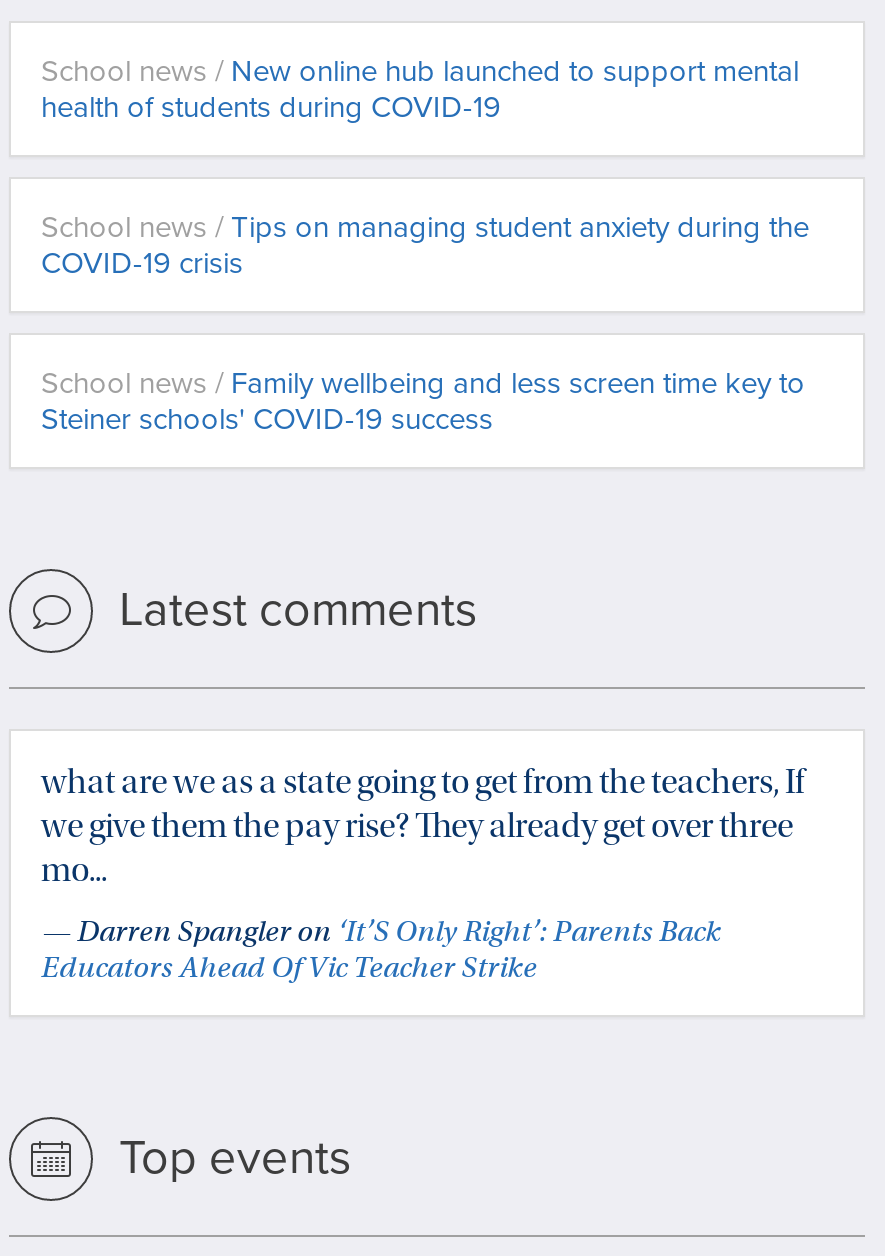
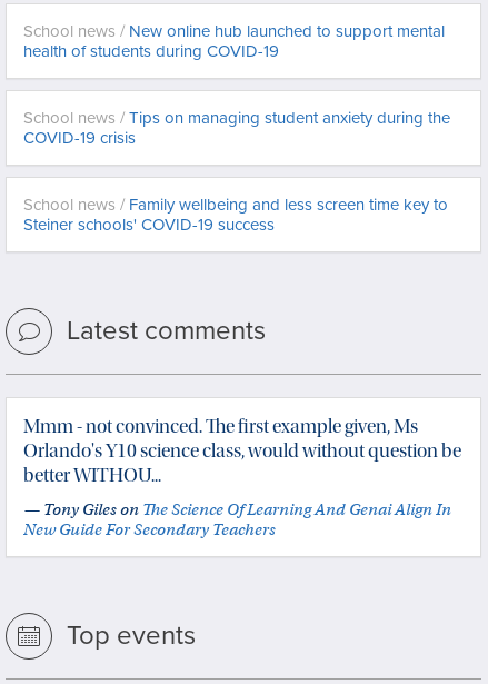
- what are we as a state going to get from the teachers, If
- we give them the pay rise? They already get over three
- mo...
+ Mmm - not convinced. The first example given, Ms
+ Orlando's Y10 science class, would without question be
+ better WITHOU...

- — Darren Spangler on ‘It’S Only Right’: Parents Back
- Educators Ahead Of Vic Teacher Strike
+ — Tony Giles on The Science Of Learning And Genai Align In
+ New Guide For Secondary Teachers
